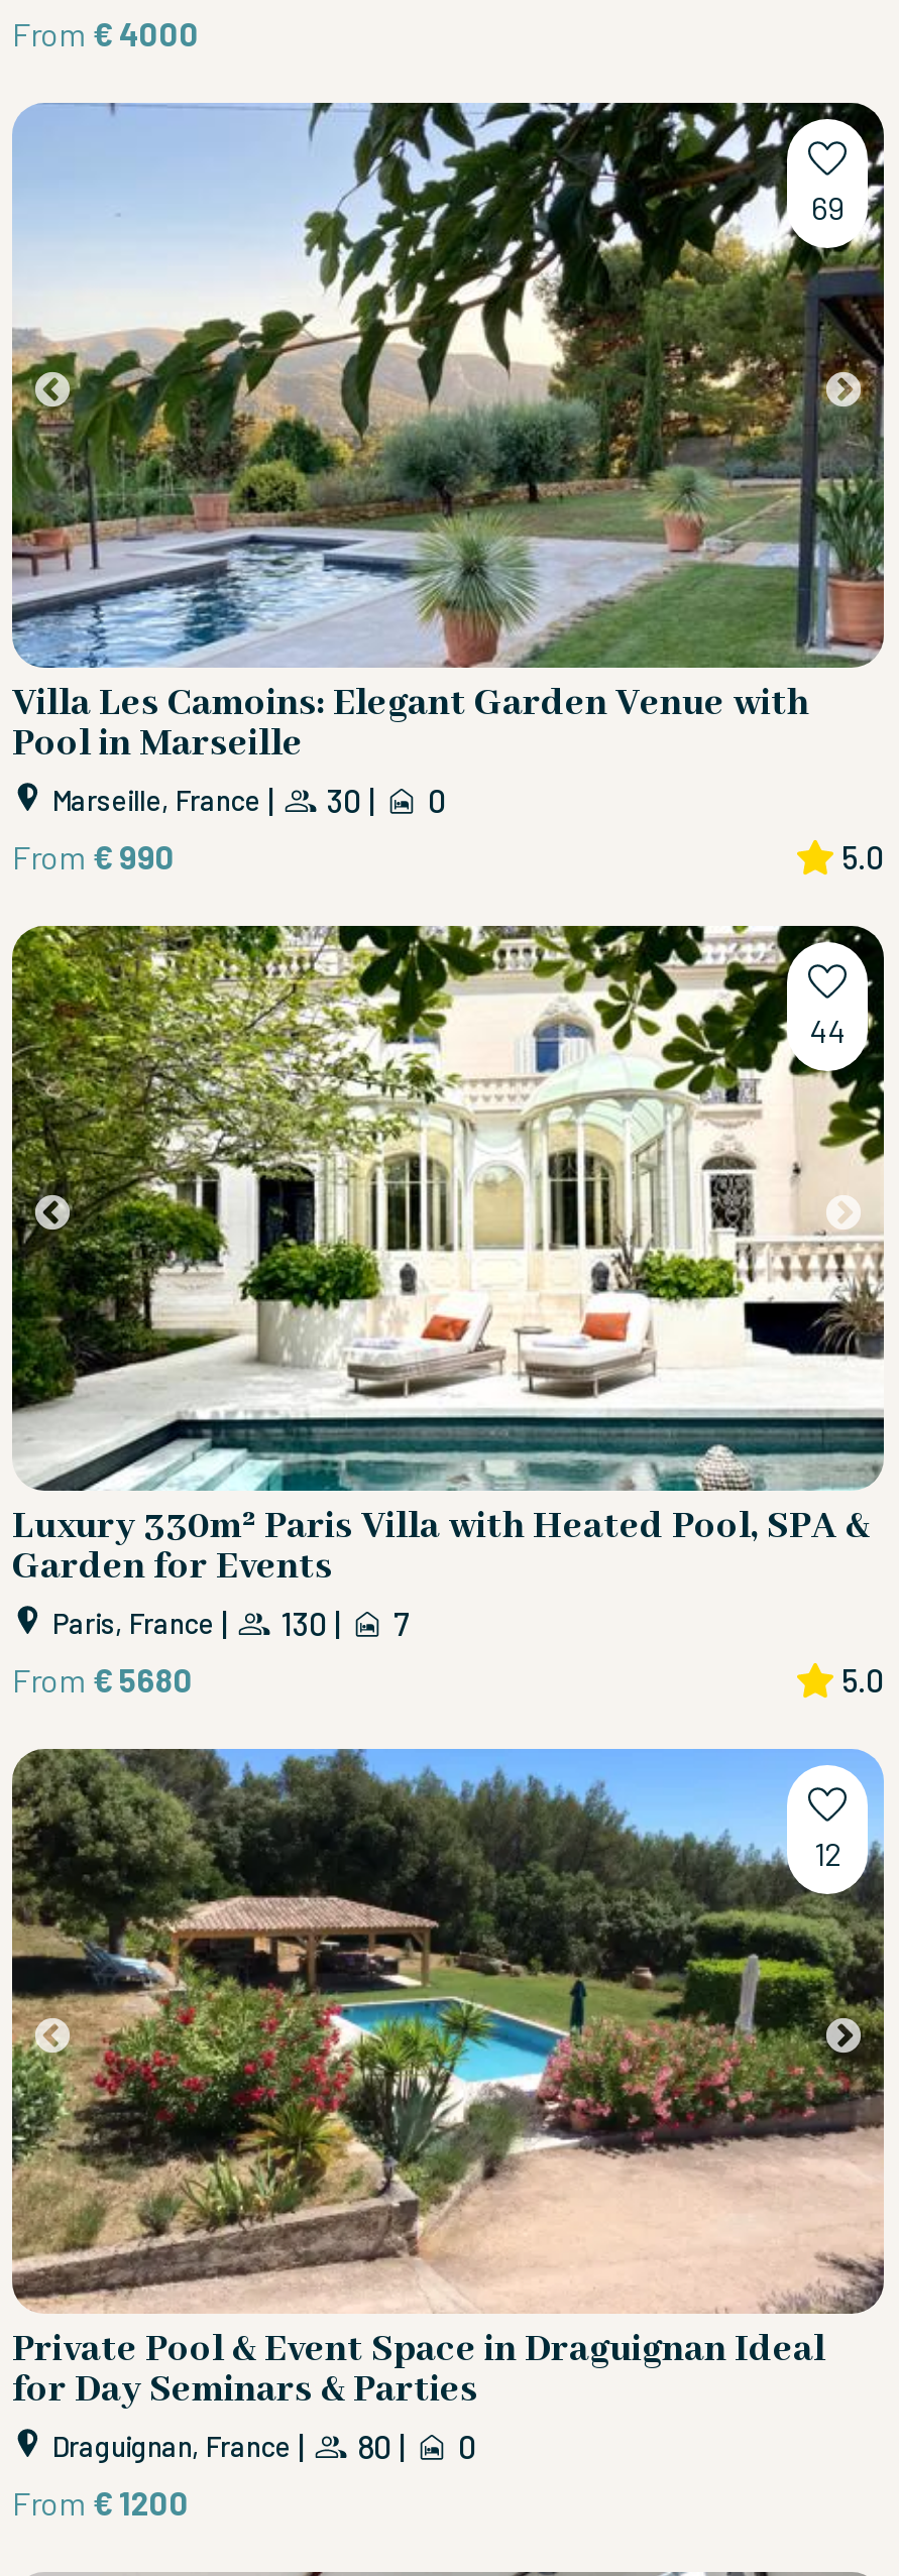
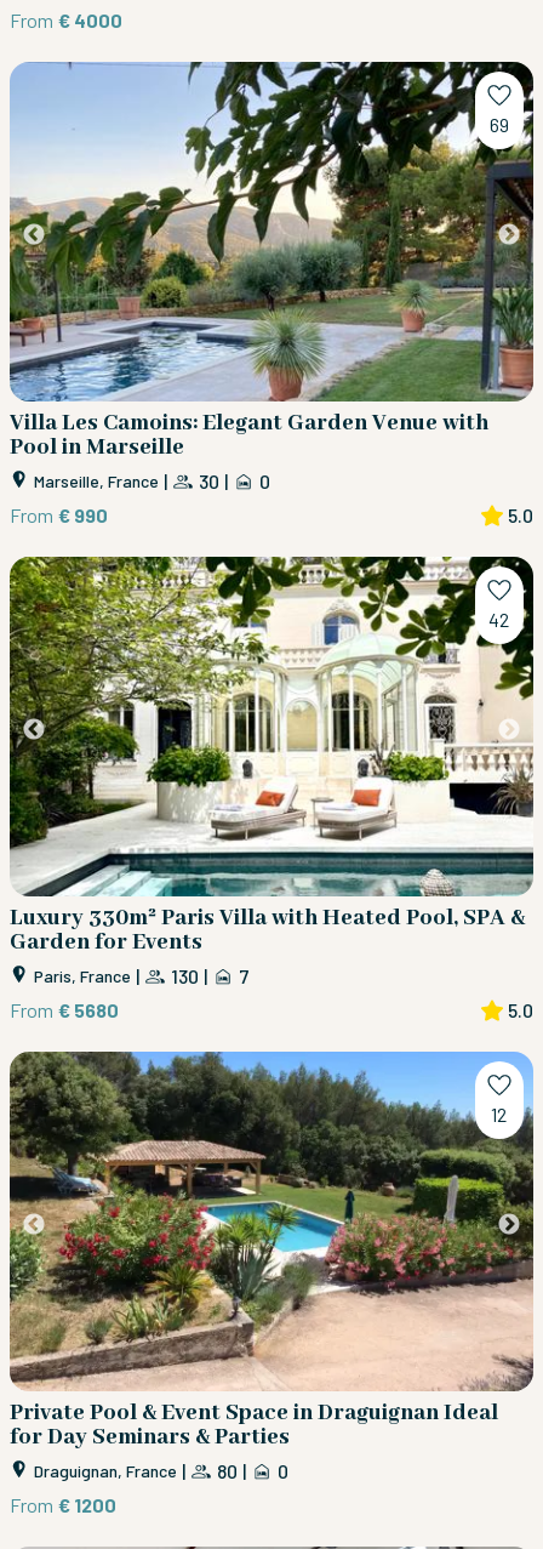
- 44
+ 42
